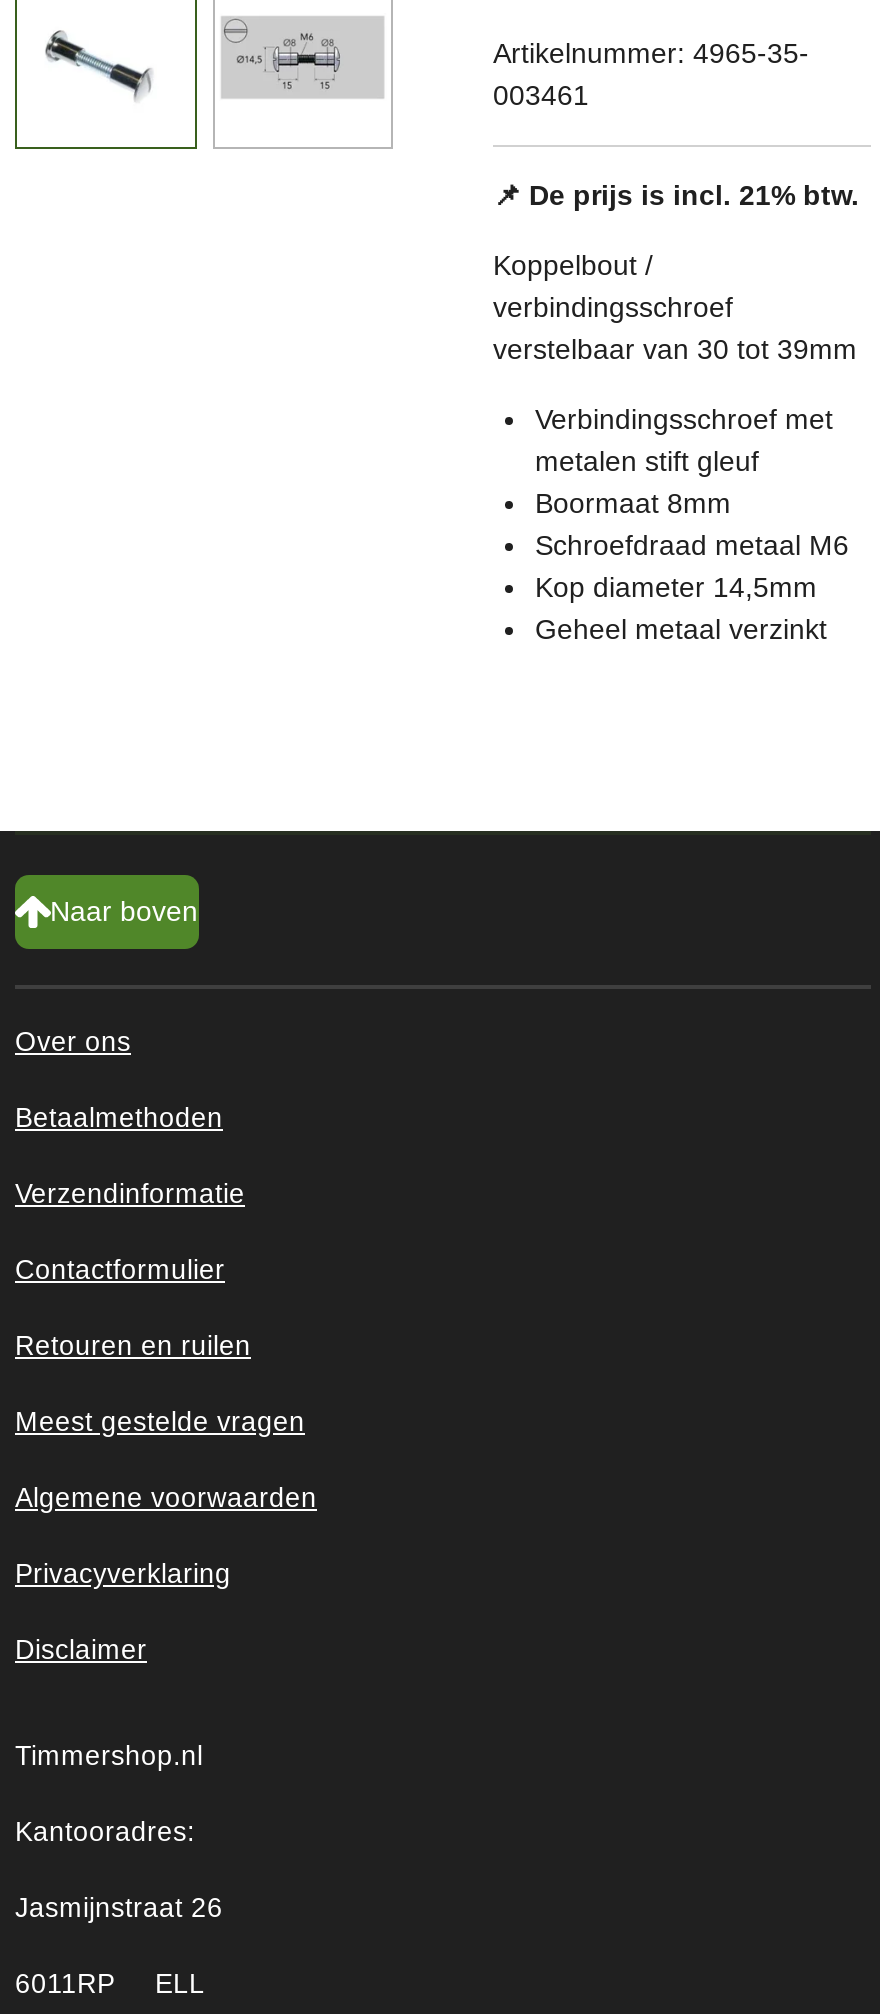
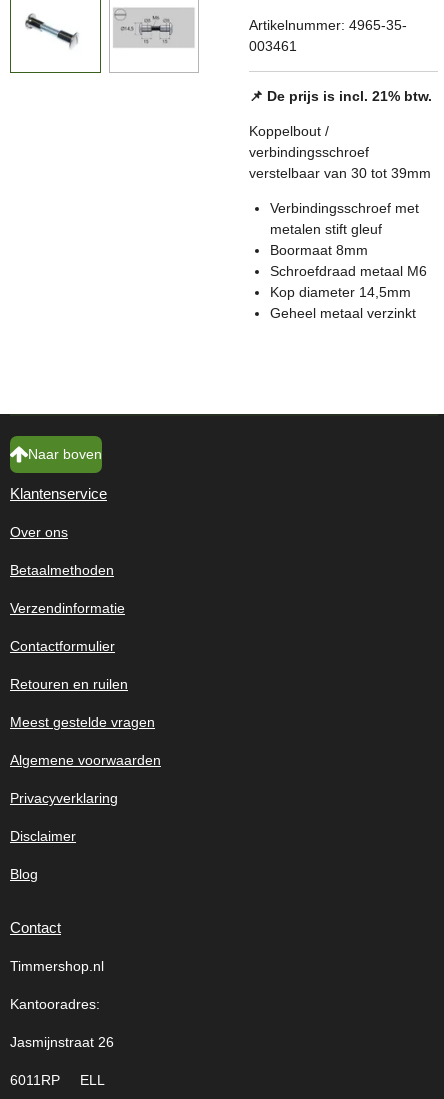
+ Klantenservice

+ Blog
+ Contact
